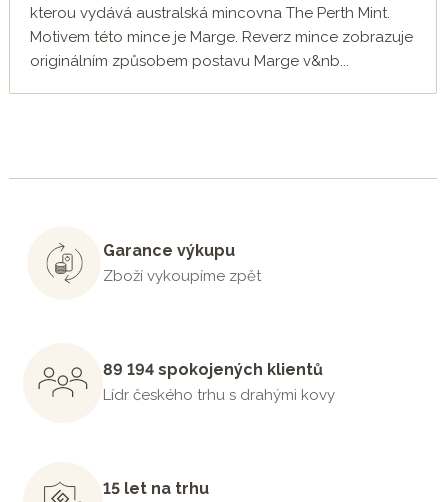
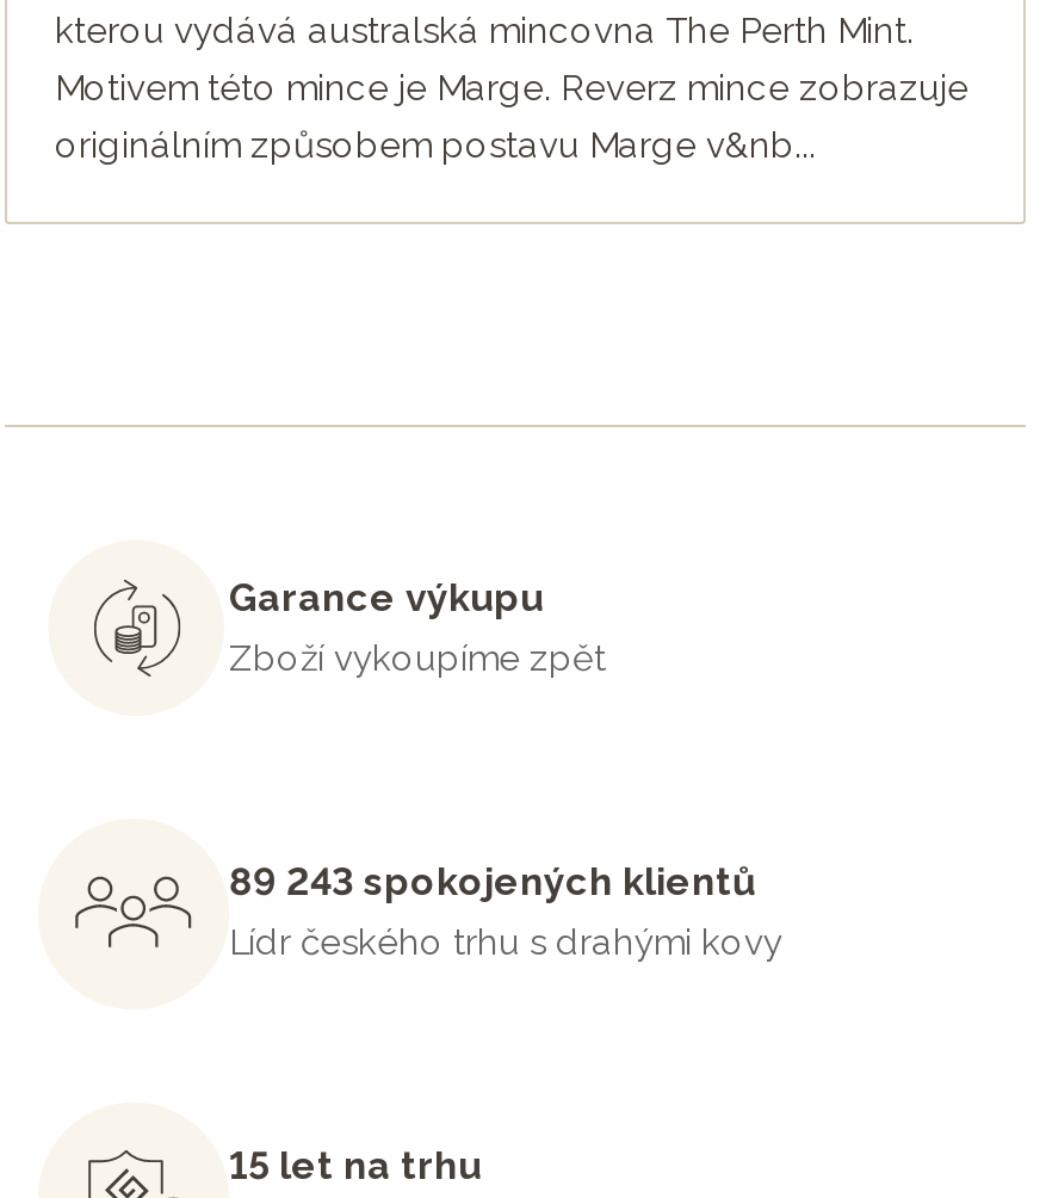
- 89 194 spokojených klientů
+ 89 243 spokojených klientů
